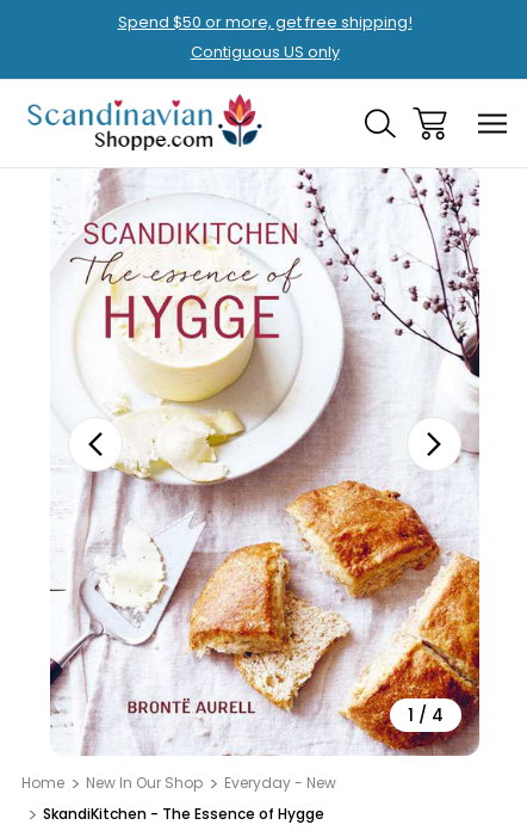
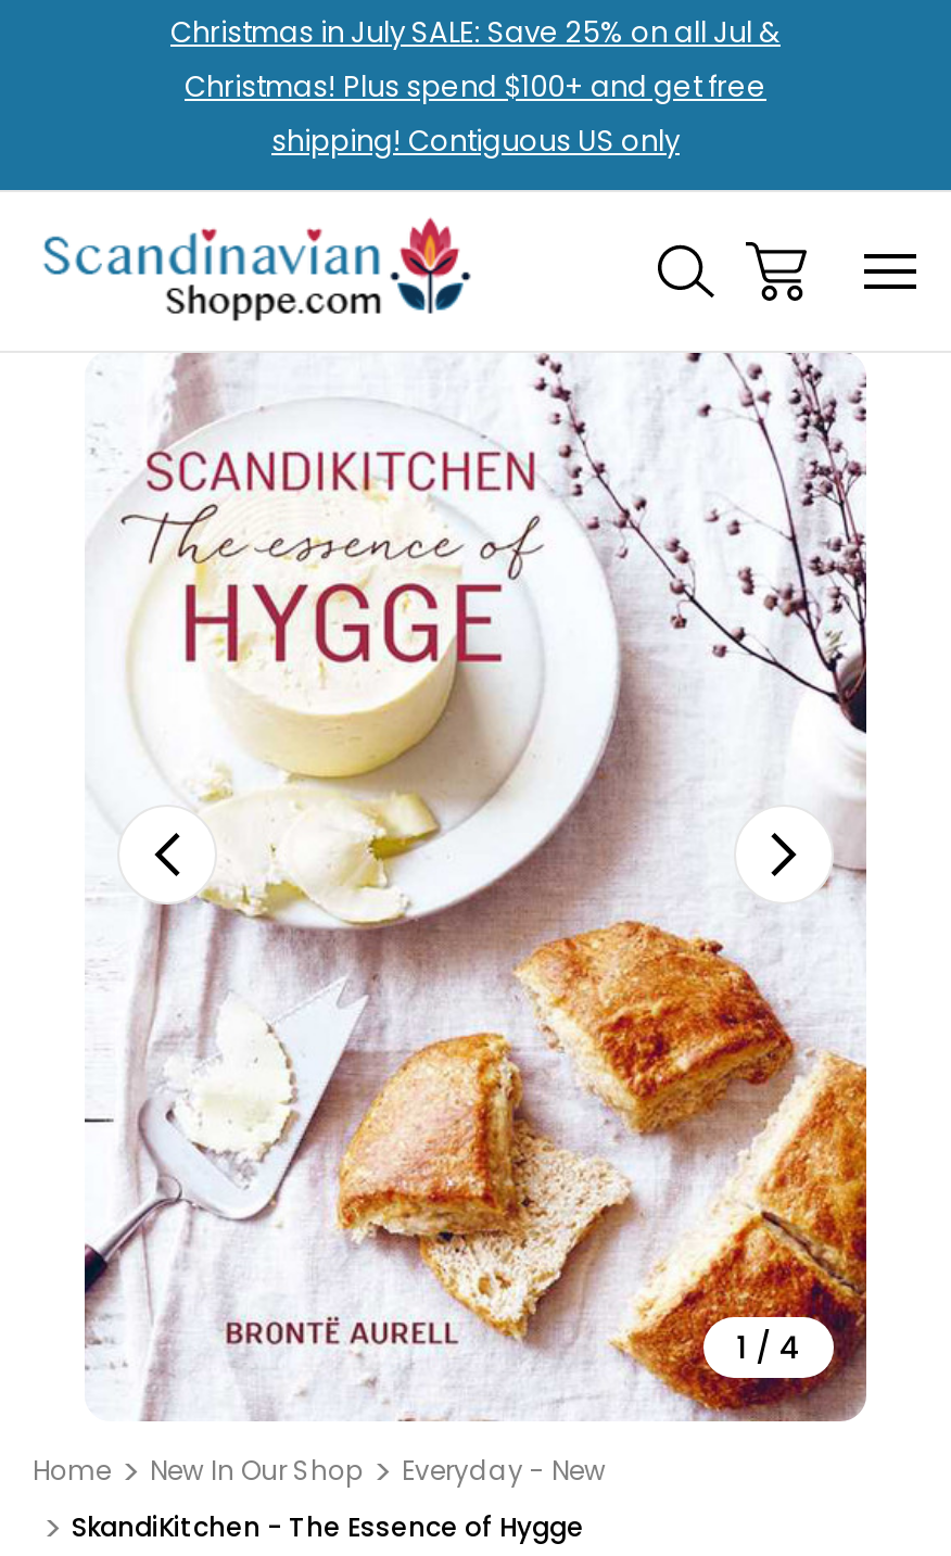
- Spend $50 or more, get free shipping!
- Contiguous US only
+ Christmas in July SALE: Save 25% on all Jul &
+ Christmas! Plus spend $100+ and get free
+ shipping! Contiguous US only
